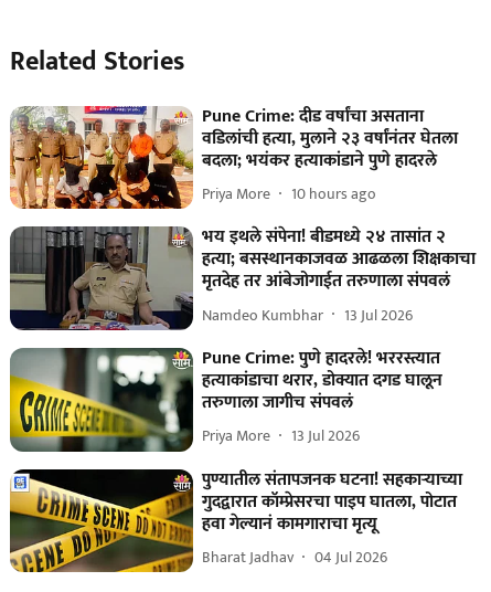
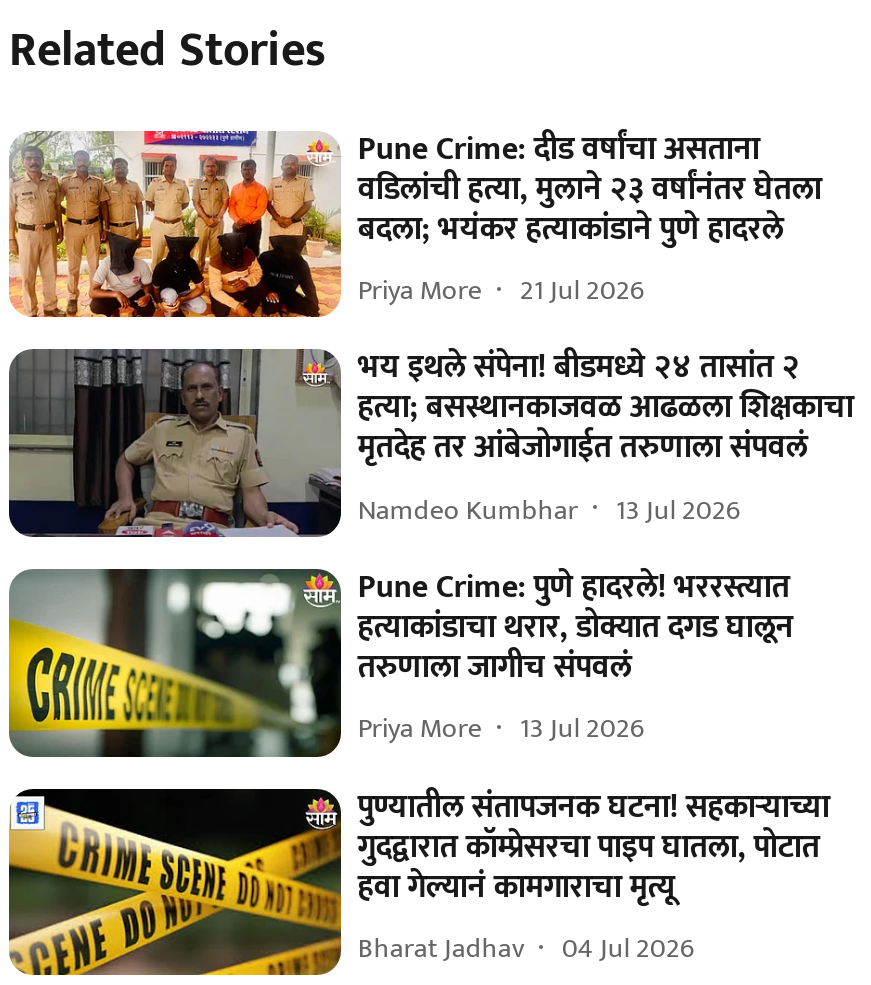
- Priya More 10 hours ago
+ Priya More 21 Jul 2026
